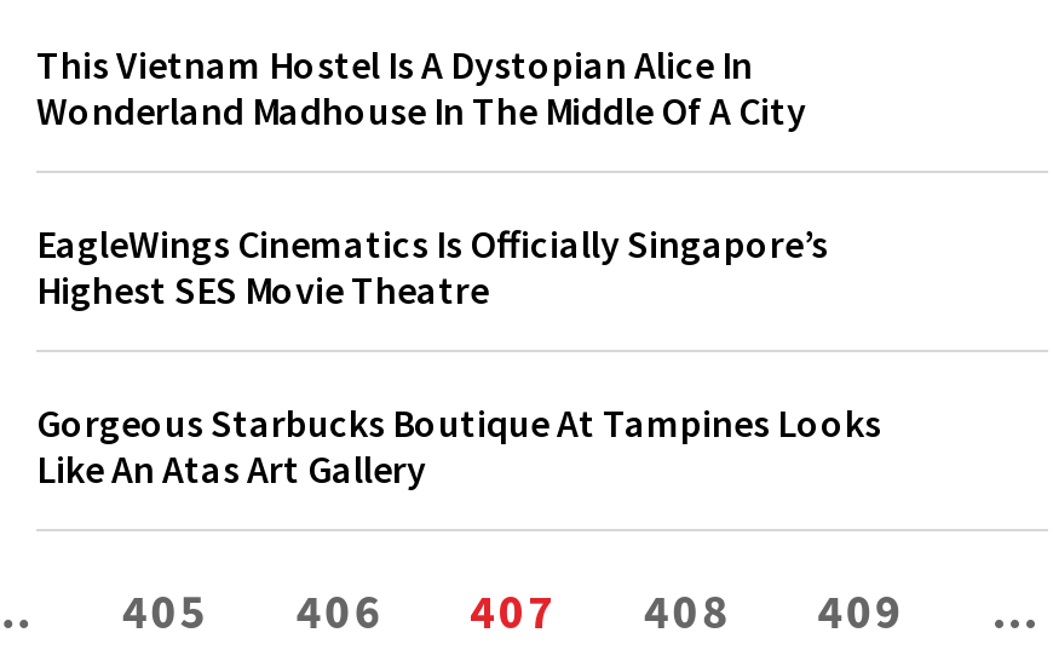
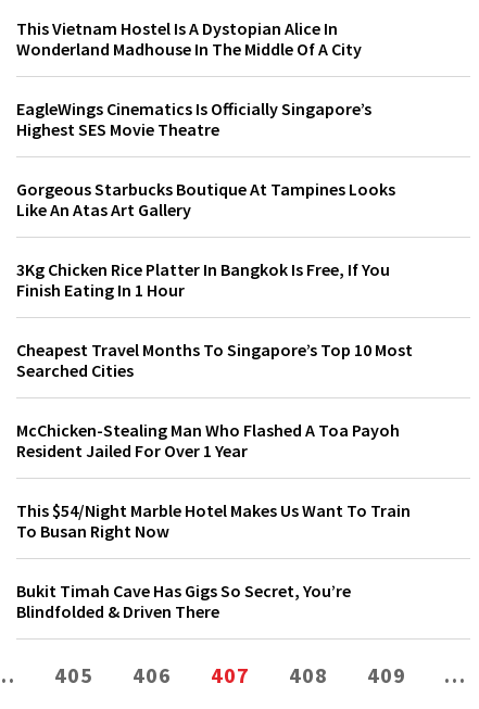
+ 3Kg Chicken Rice Platter In Bangkok Is Free, If You
+ Finish Eating In 1 Hour
+ Cheapest Travel Months To Singapore’s Top 10 Most
+ Searched Cities
+ McChicken-Stealing Man Who Flashed A Toa Payoh
+ Resident Jailed For Over 1 Year
+ This $54/Night Marble Hotel Makes Us Want To Train
+ To Busan Right Now
+ Bukit Timah Cave Has Gigs So Secret, You’re
+ Blindfolded & Driven There
